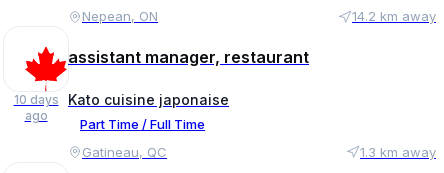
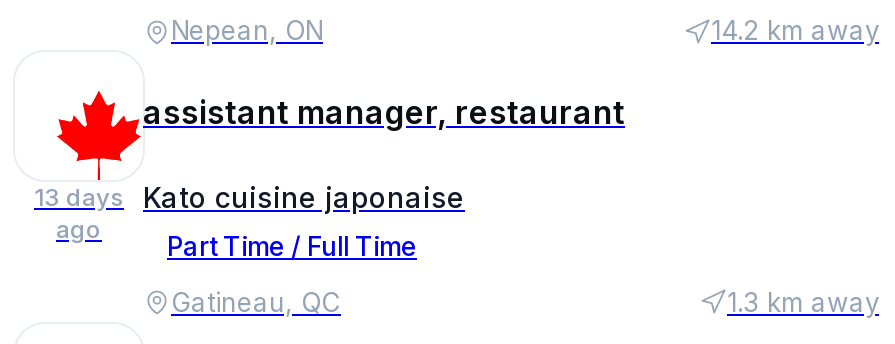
- 10 days Kato cuisine japonaise
+ 13 days Kato cuisine japonaise
